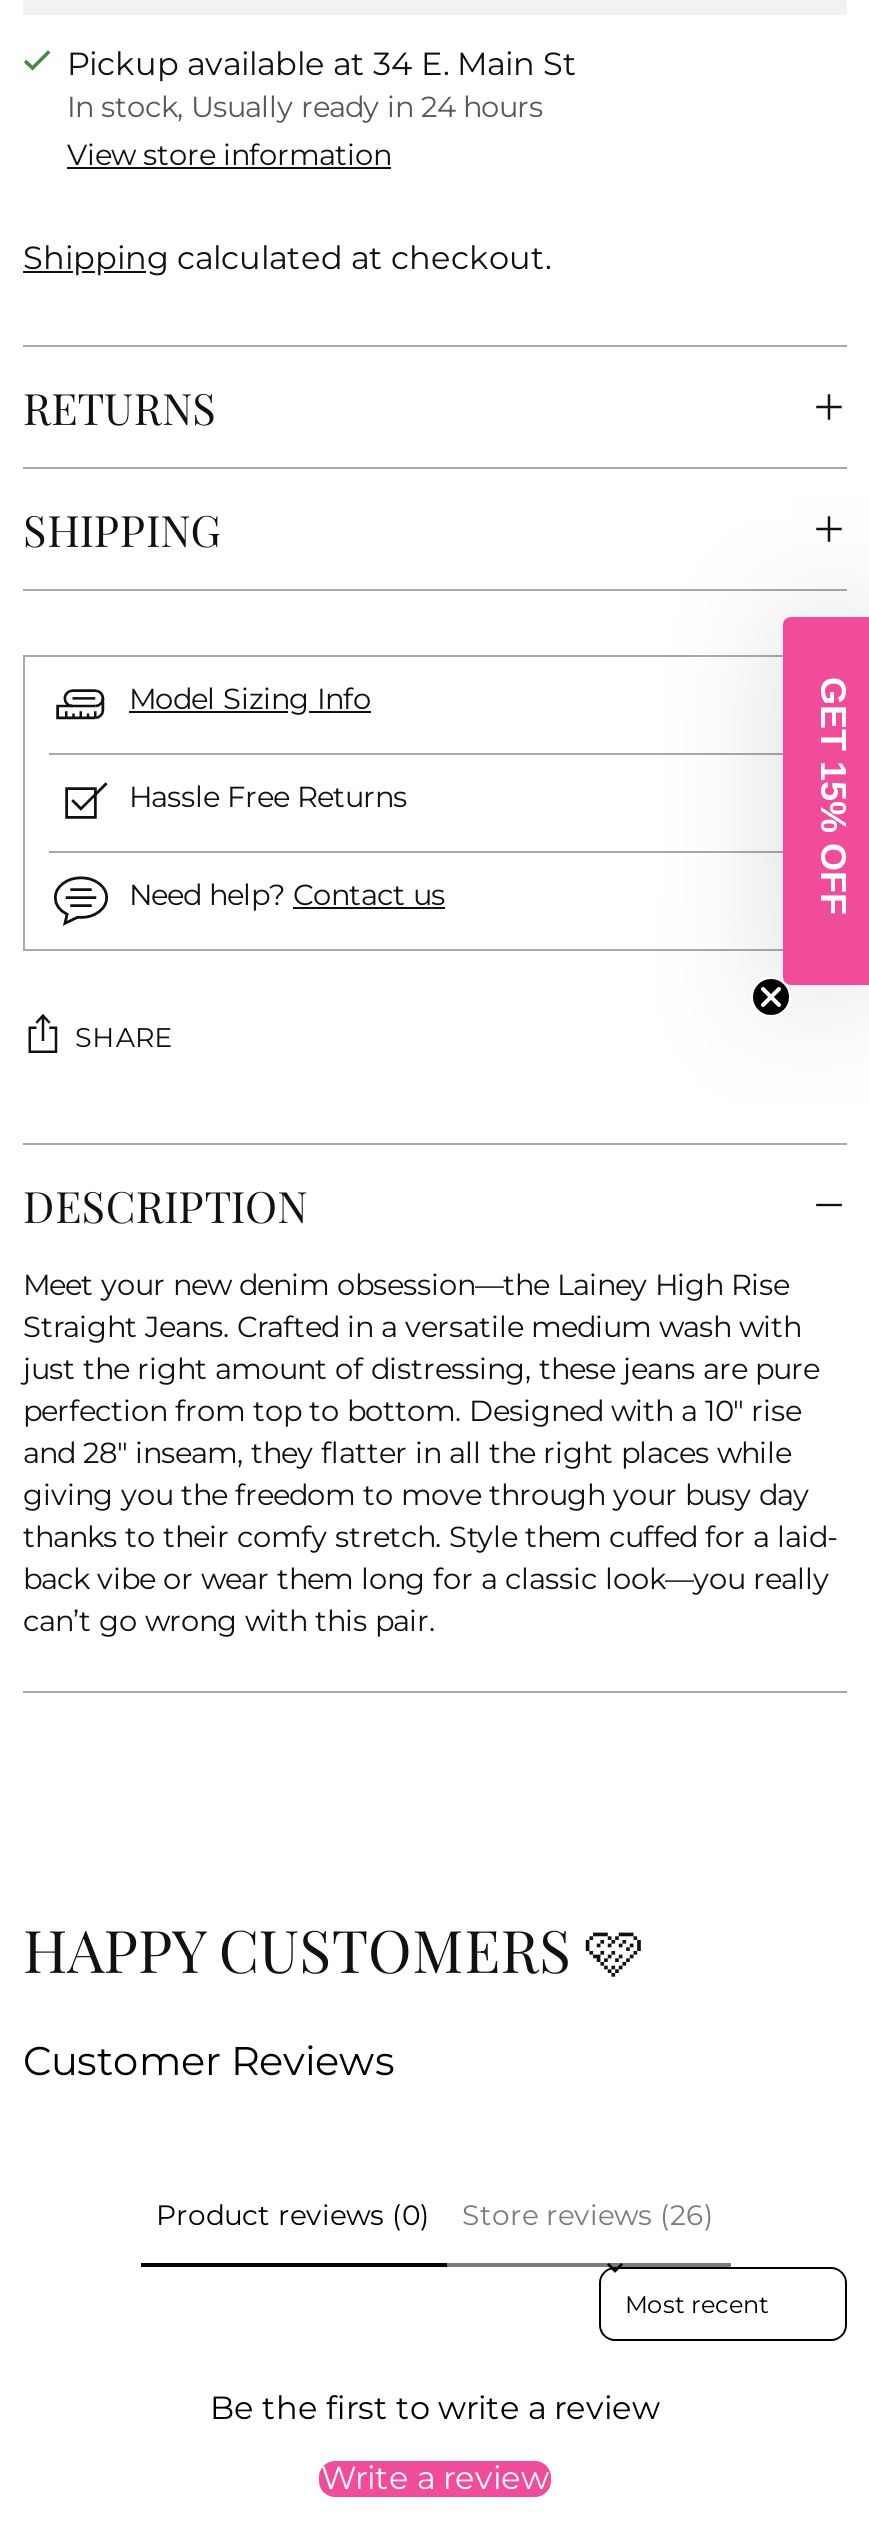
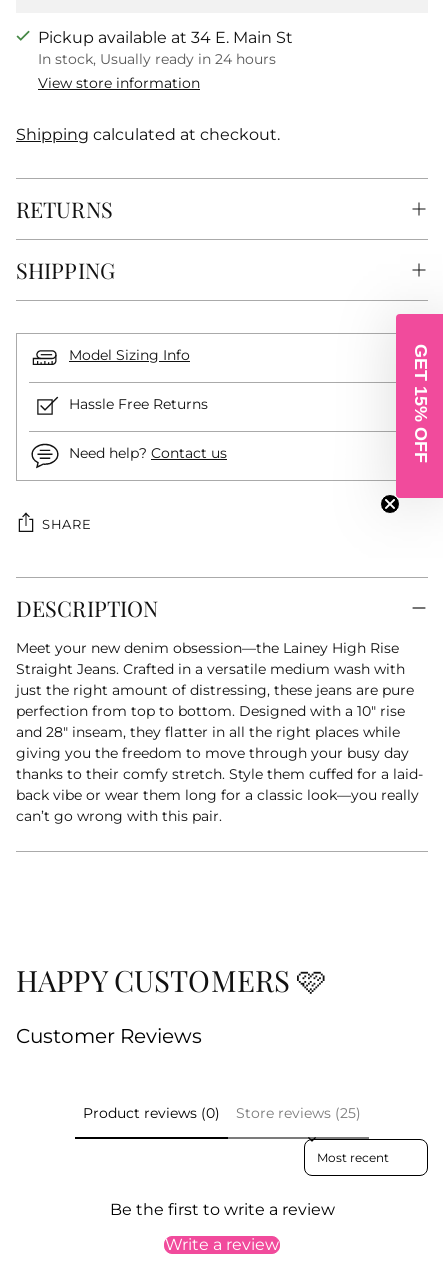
- Store reviews (26)
+ Store reviews (25)
